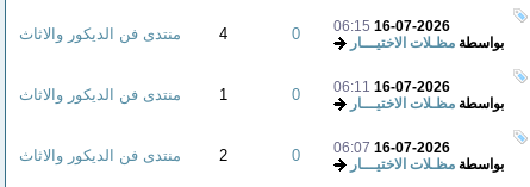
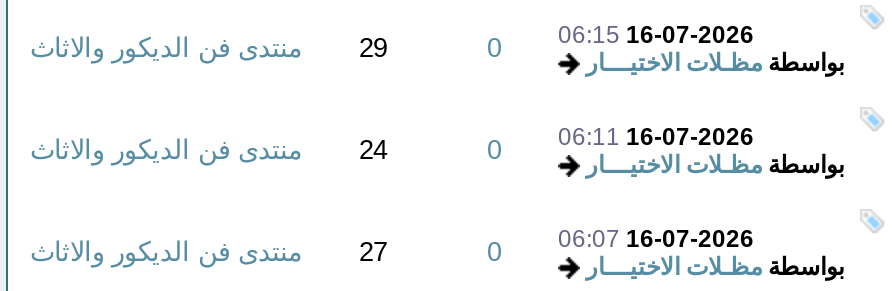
- 4
+ 29

- 1
+ 24

- 2
+ 27
